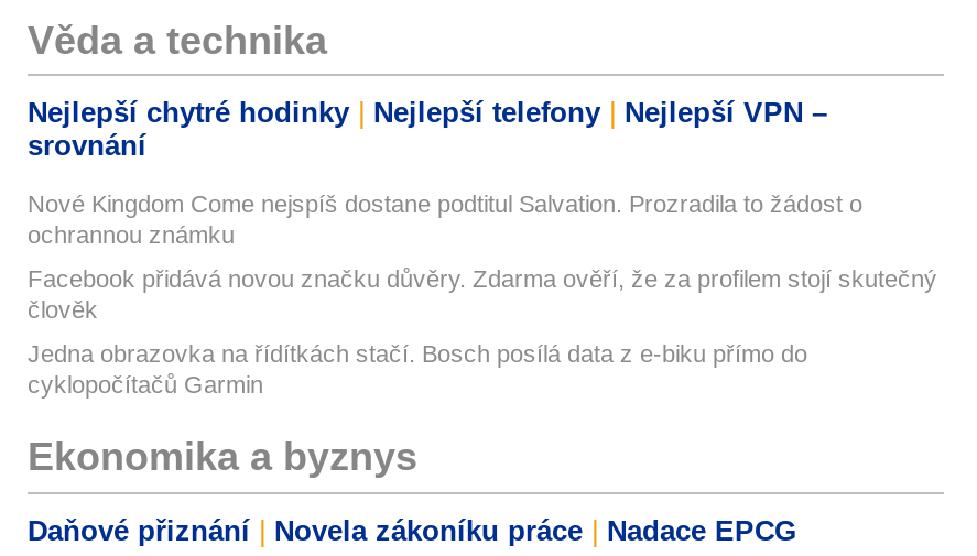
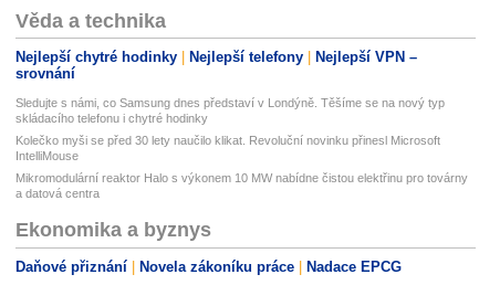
- Nové Kingdom Come nejspíš dostane podtitul Salvation. Prozradila to žádost o
- ochrannou známku
+ Sledujte s námi, co Samsung dnes představí v Londýně. Těšíme se na nový typ
+ skládacího telefonu i chytré hodinky

- Facebook přidává novou značku důvěry. Zdarma ověří, že za profilem stojí skutečný
- člověk
+ Kolečko myši se před 30 lety naučilo klikat. Revoluční novinku přinesl Microsoft
+ IntelliMouse

- Jedna obrazovka na řídítkách stačí. Bosch posílá data z e-biku přímo do
- cyklopočítačů Garmin
+ Mikromodulární reaktor Halo s výkonem 10 MW nabídne čistou elektřinu pro továrny
+ a datová centra
